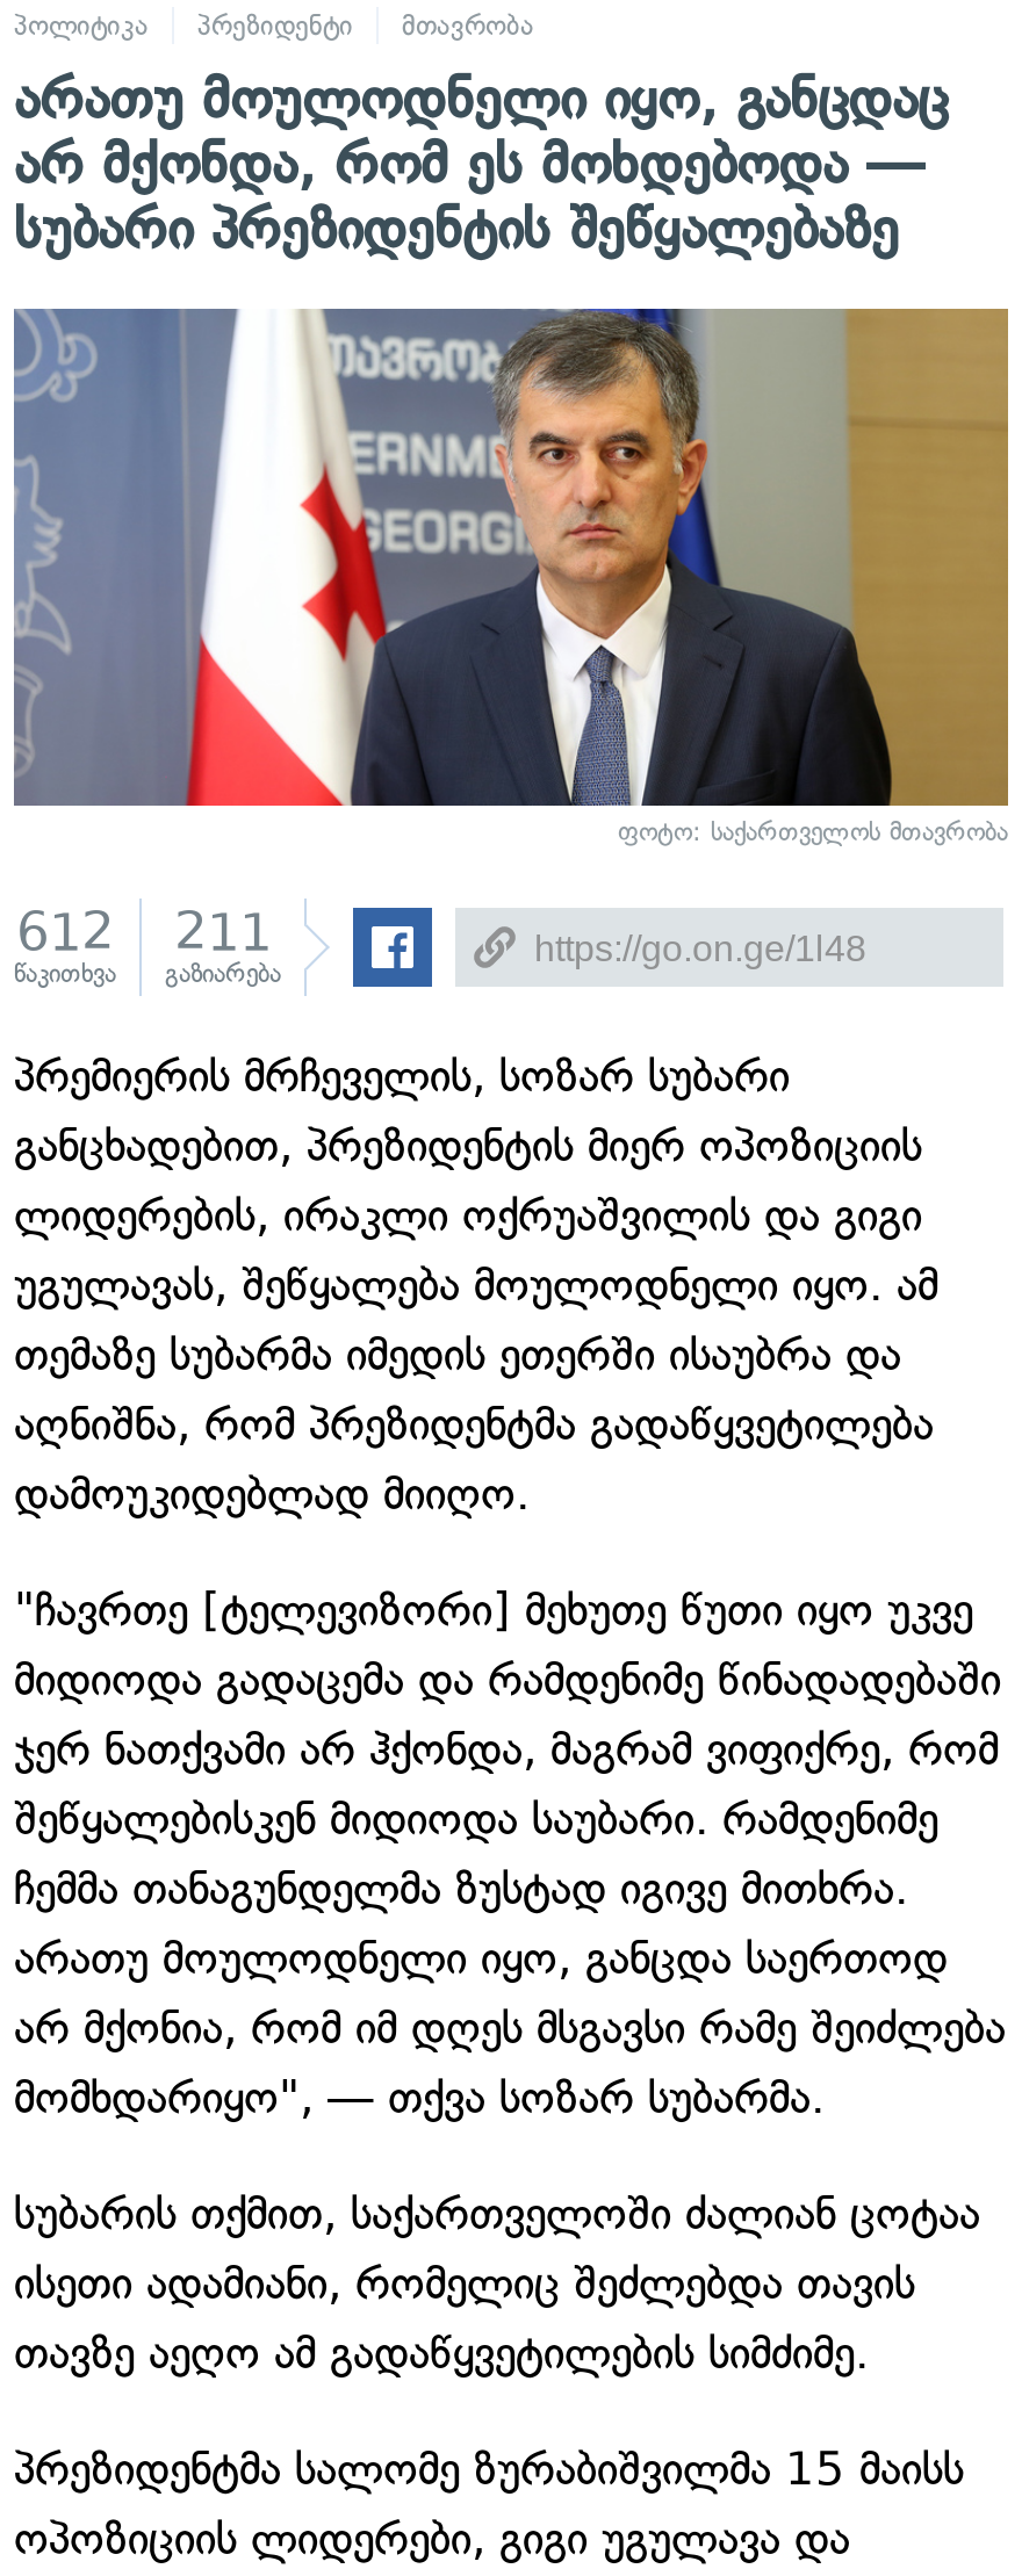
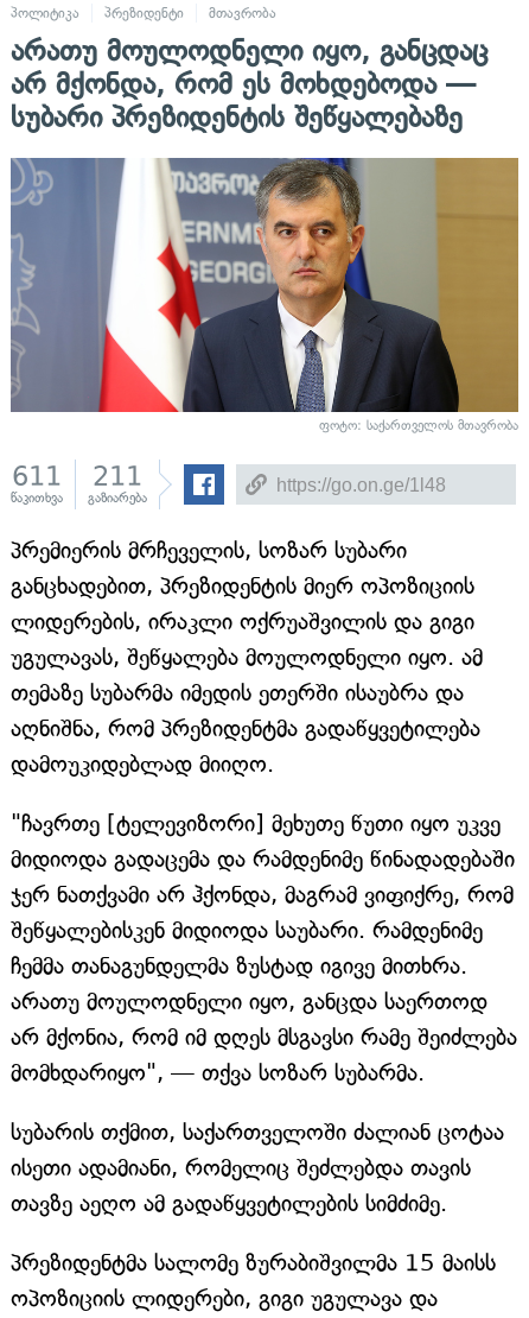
- 612 211
+ 611 211
